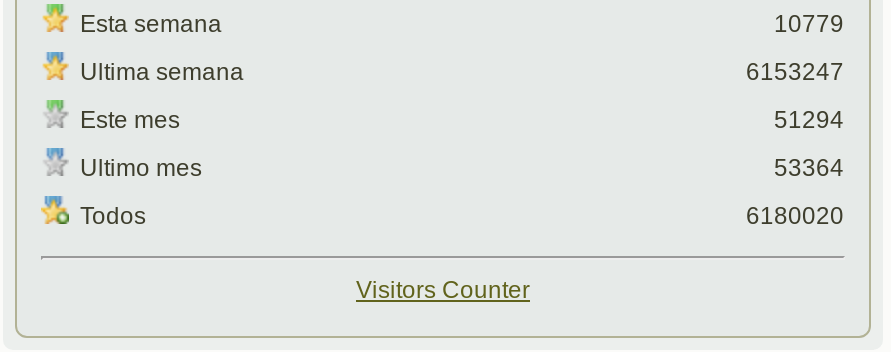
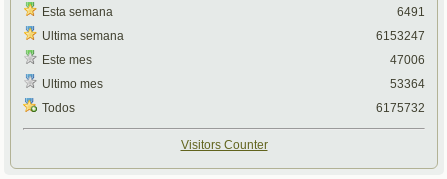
- 10779
+ 6491

- 51294
+ 47006

- 6180020
+ 6175732
